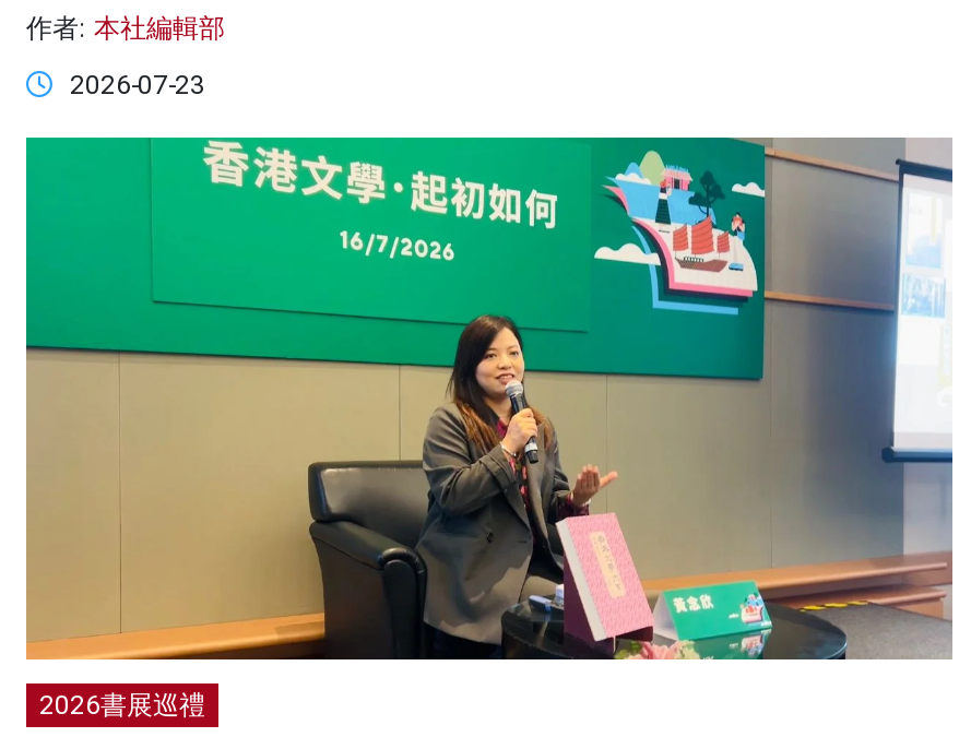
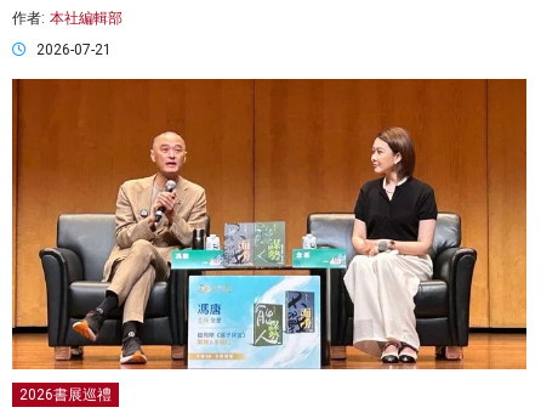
- 2026-07-23
+ 2026-07-21

- [image]
+ [image]
